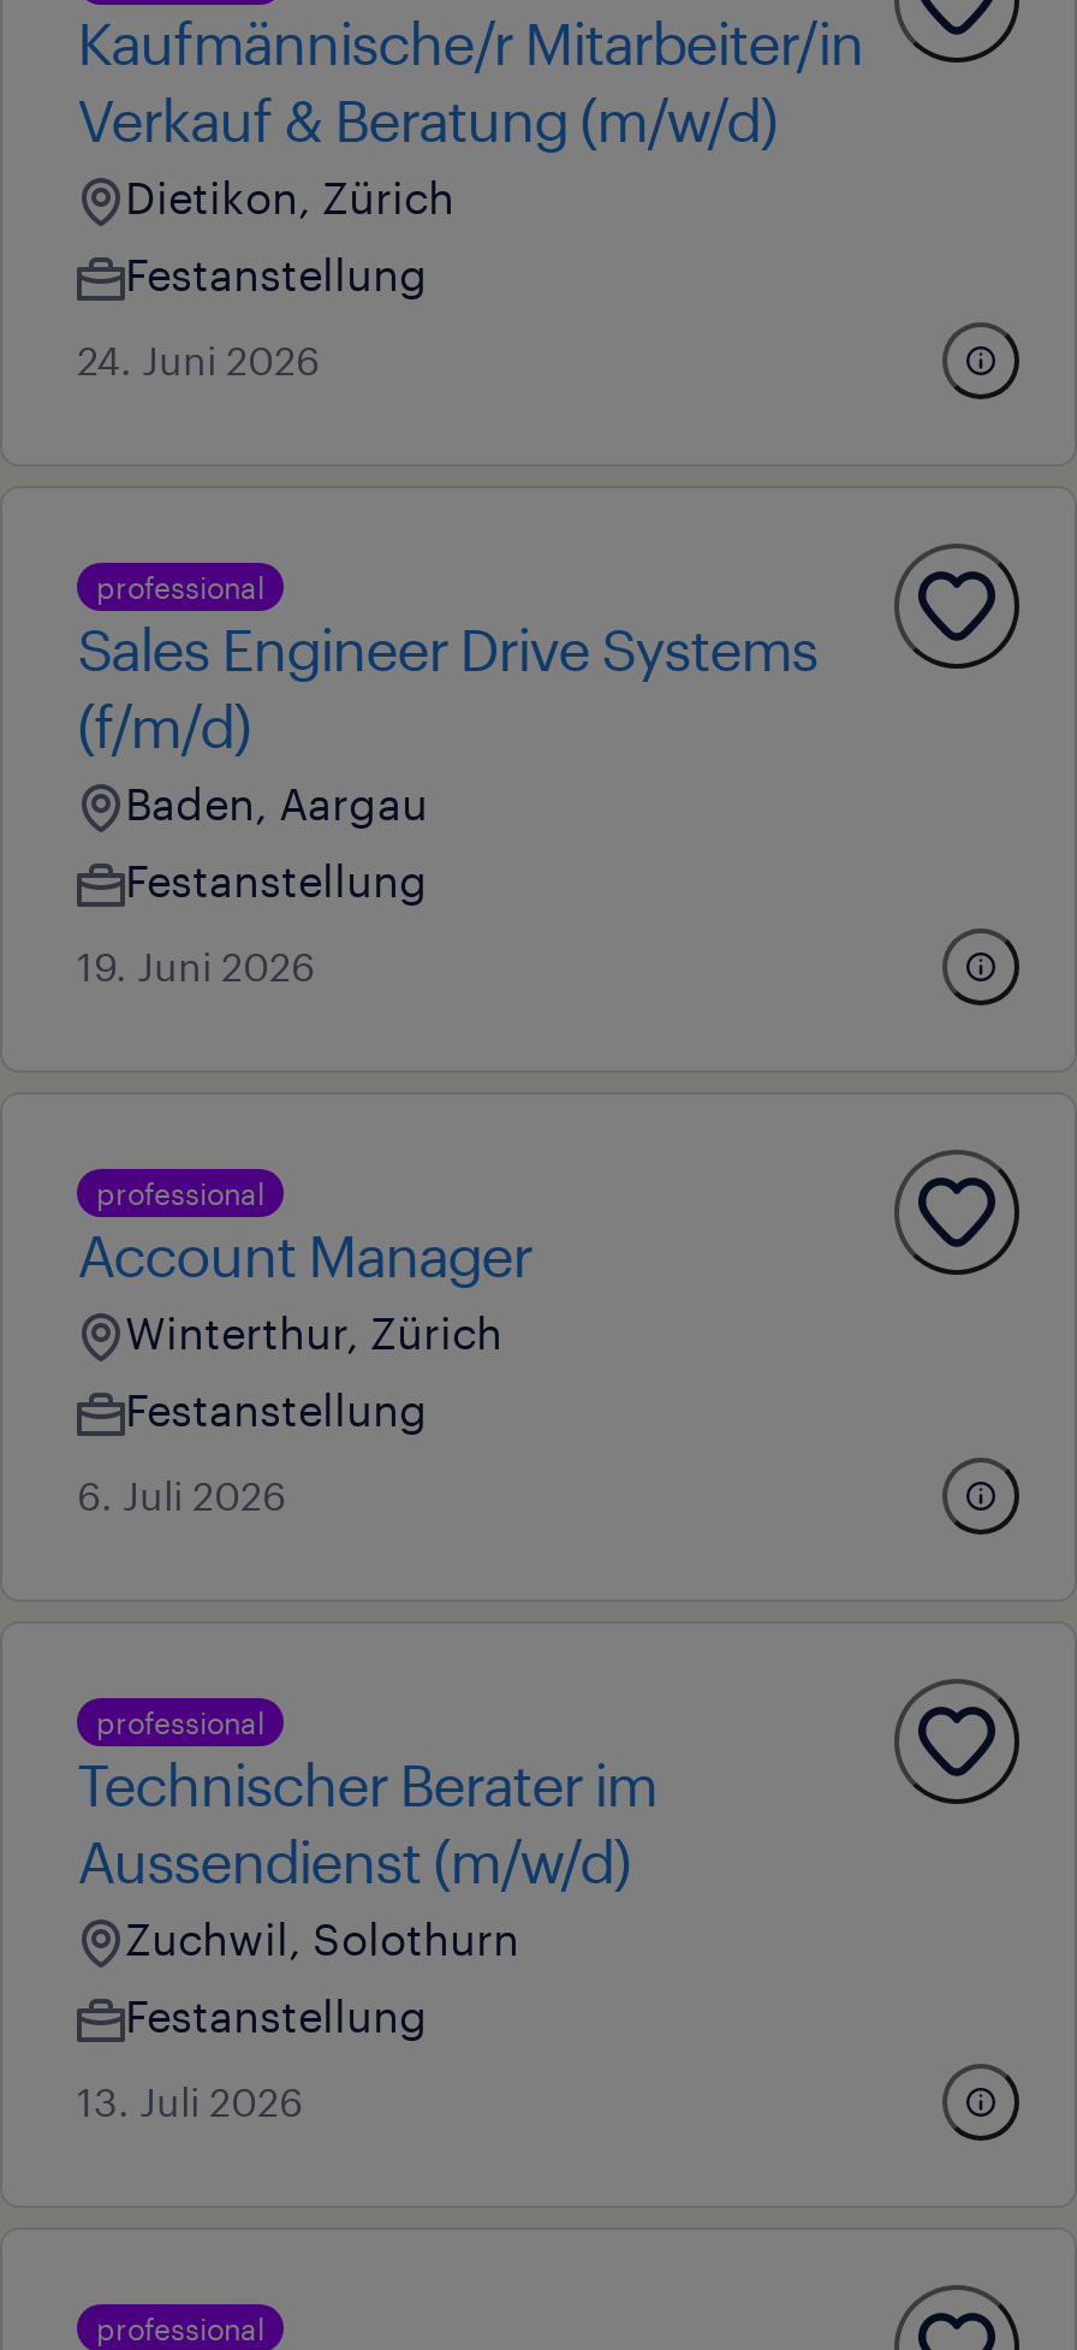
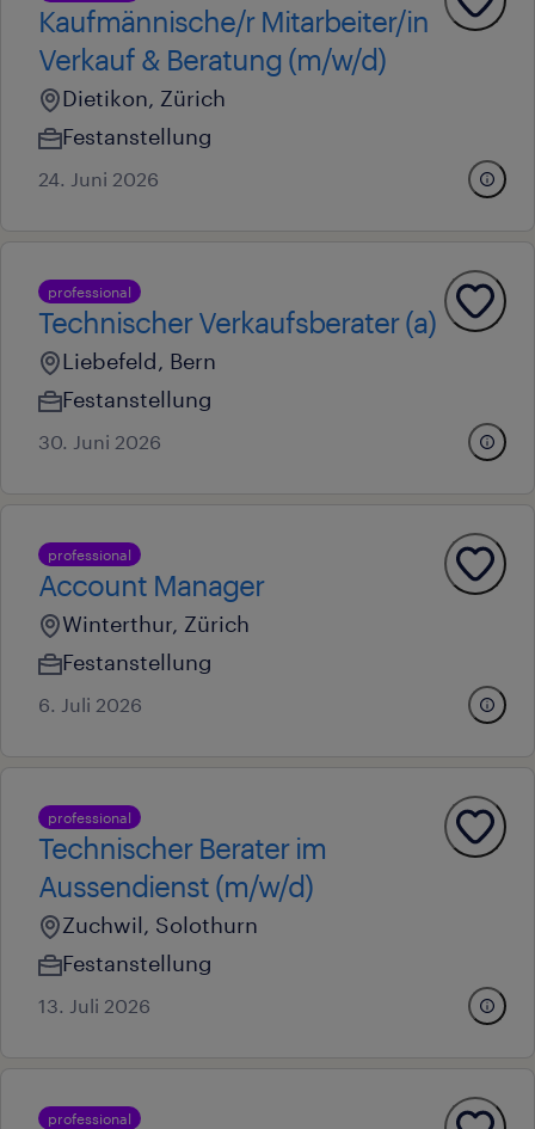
- Sales Engineer Drive Systems
- (f/m/d)
- Baden, Aargau
+ Technischer Verkaufsberater (a)
+ Liebefeld, Bern

- 19. Juni 2026
+ 30. Juni 2026
